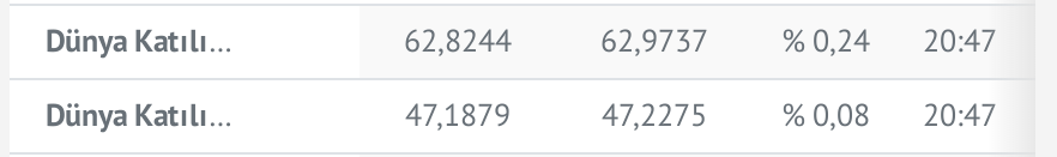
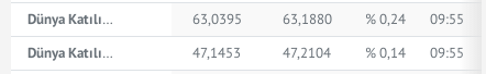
- 62,8244
+ 63,0395

- 62,9737
+ 63,1880

- 20:47
+ 09:55

- 47,1879
+ 47,1453

- 47,2275
+ 47,2104

- % 0,08
+ % 0,14

- 20:47
+ 09:55
